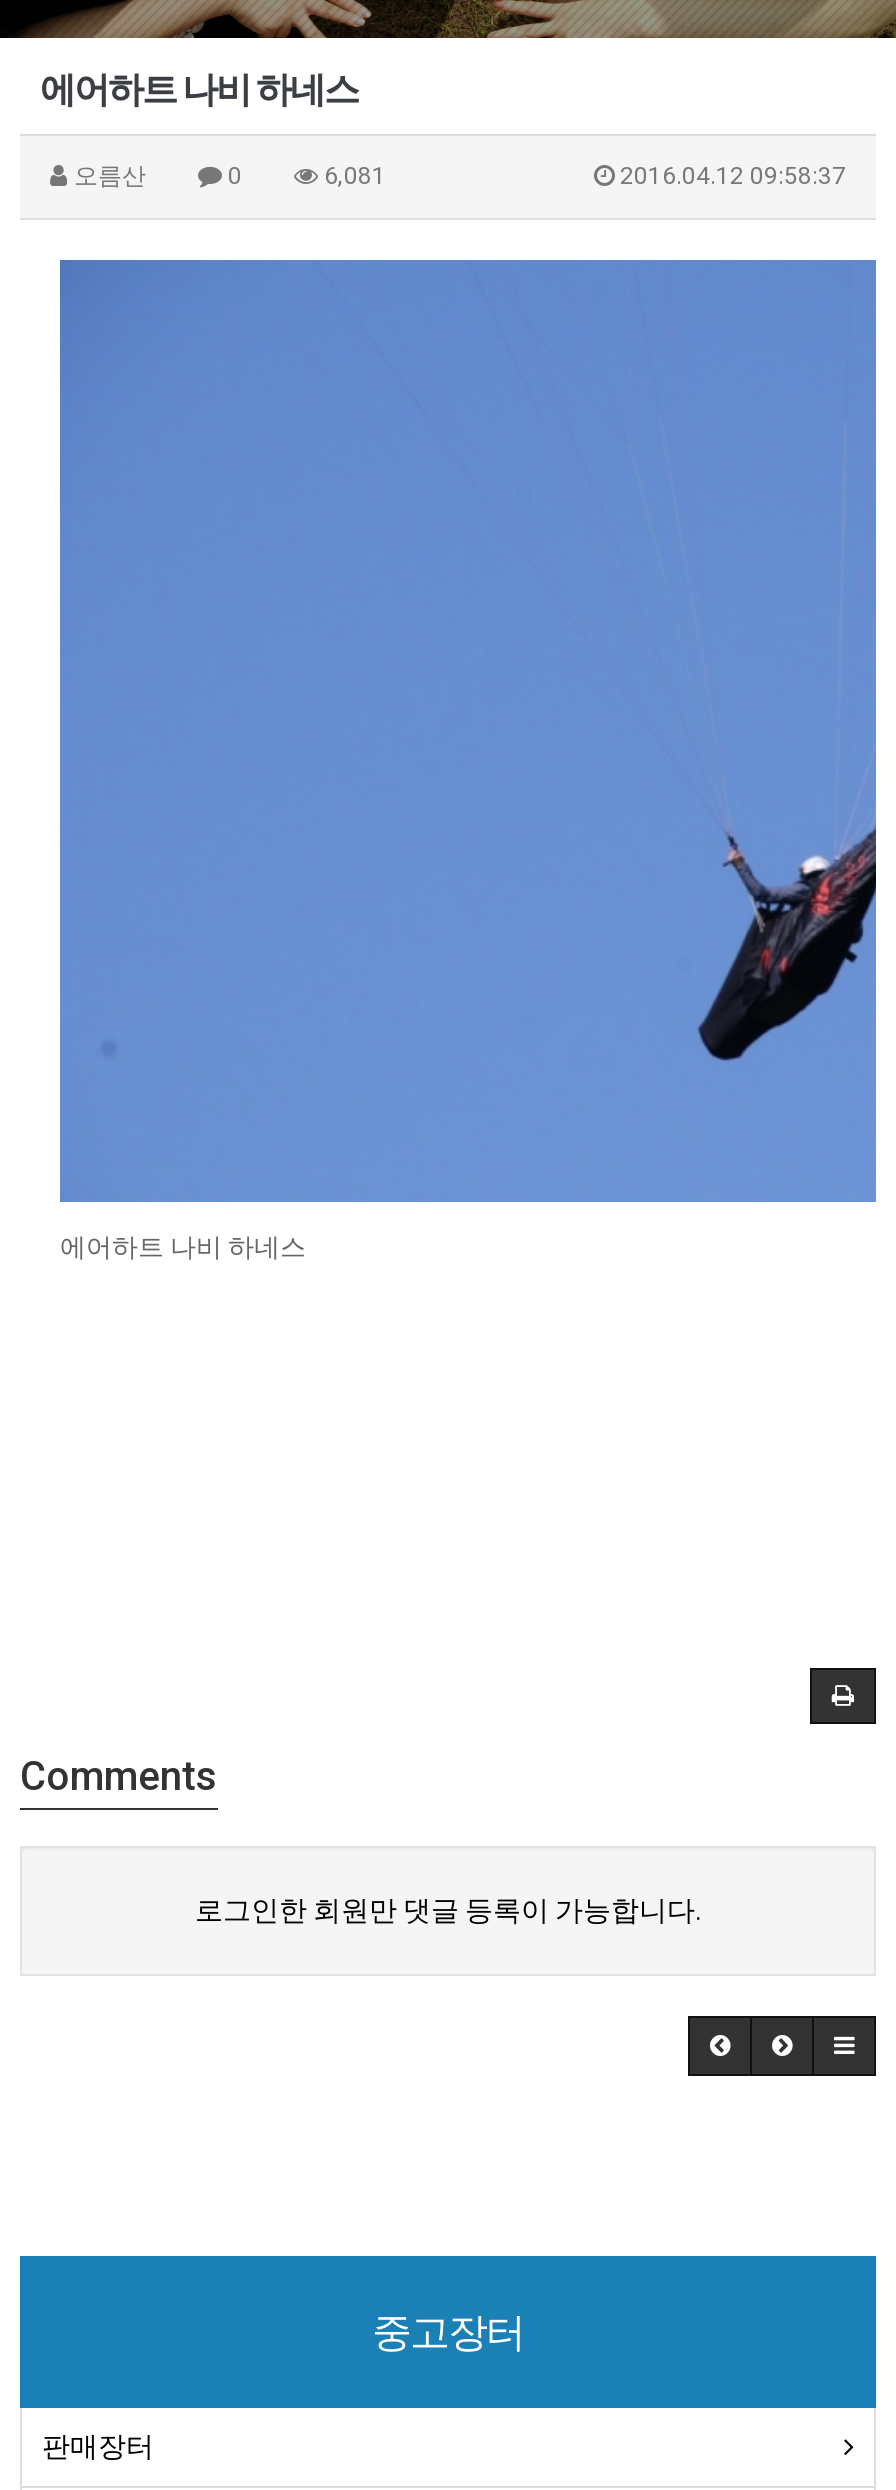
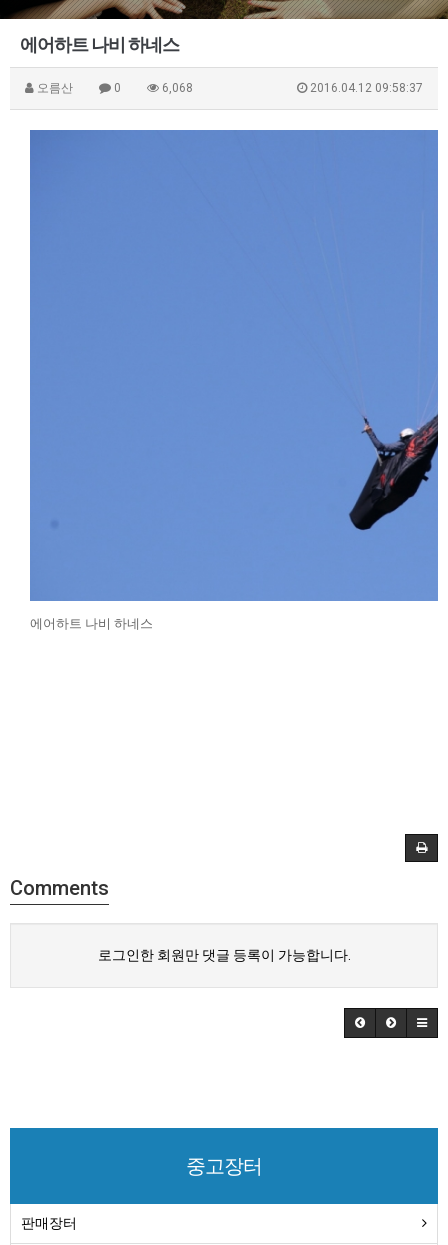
- 6,081
+ 6,068
